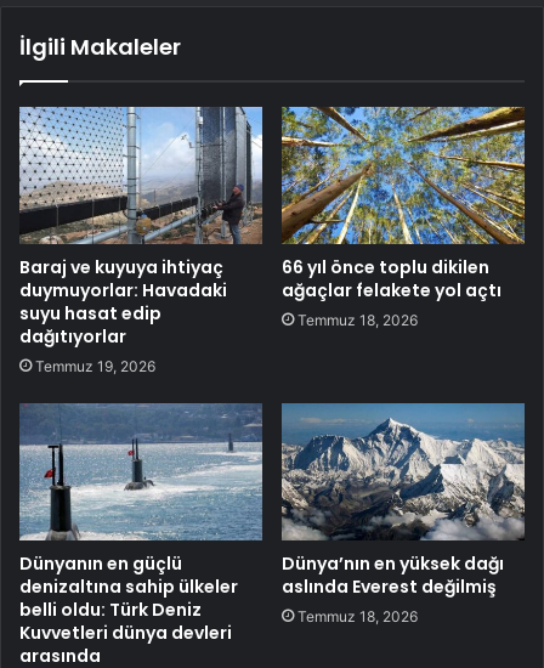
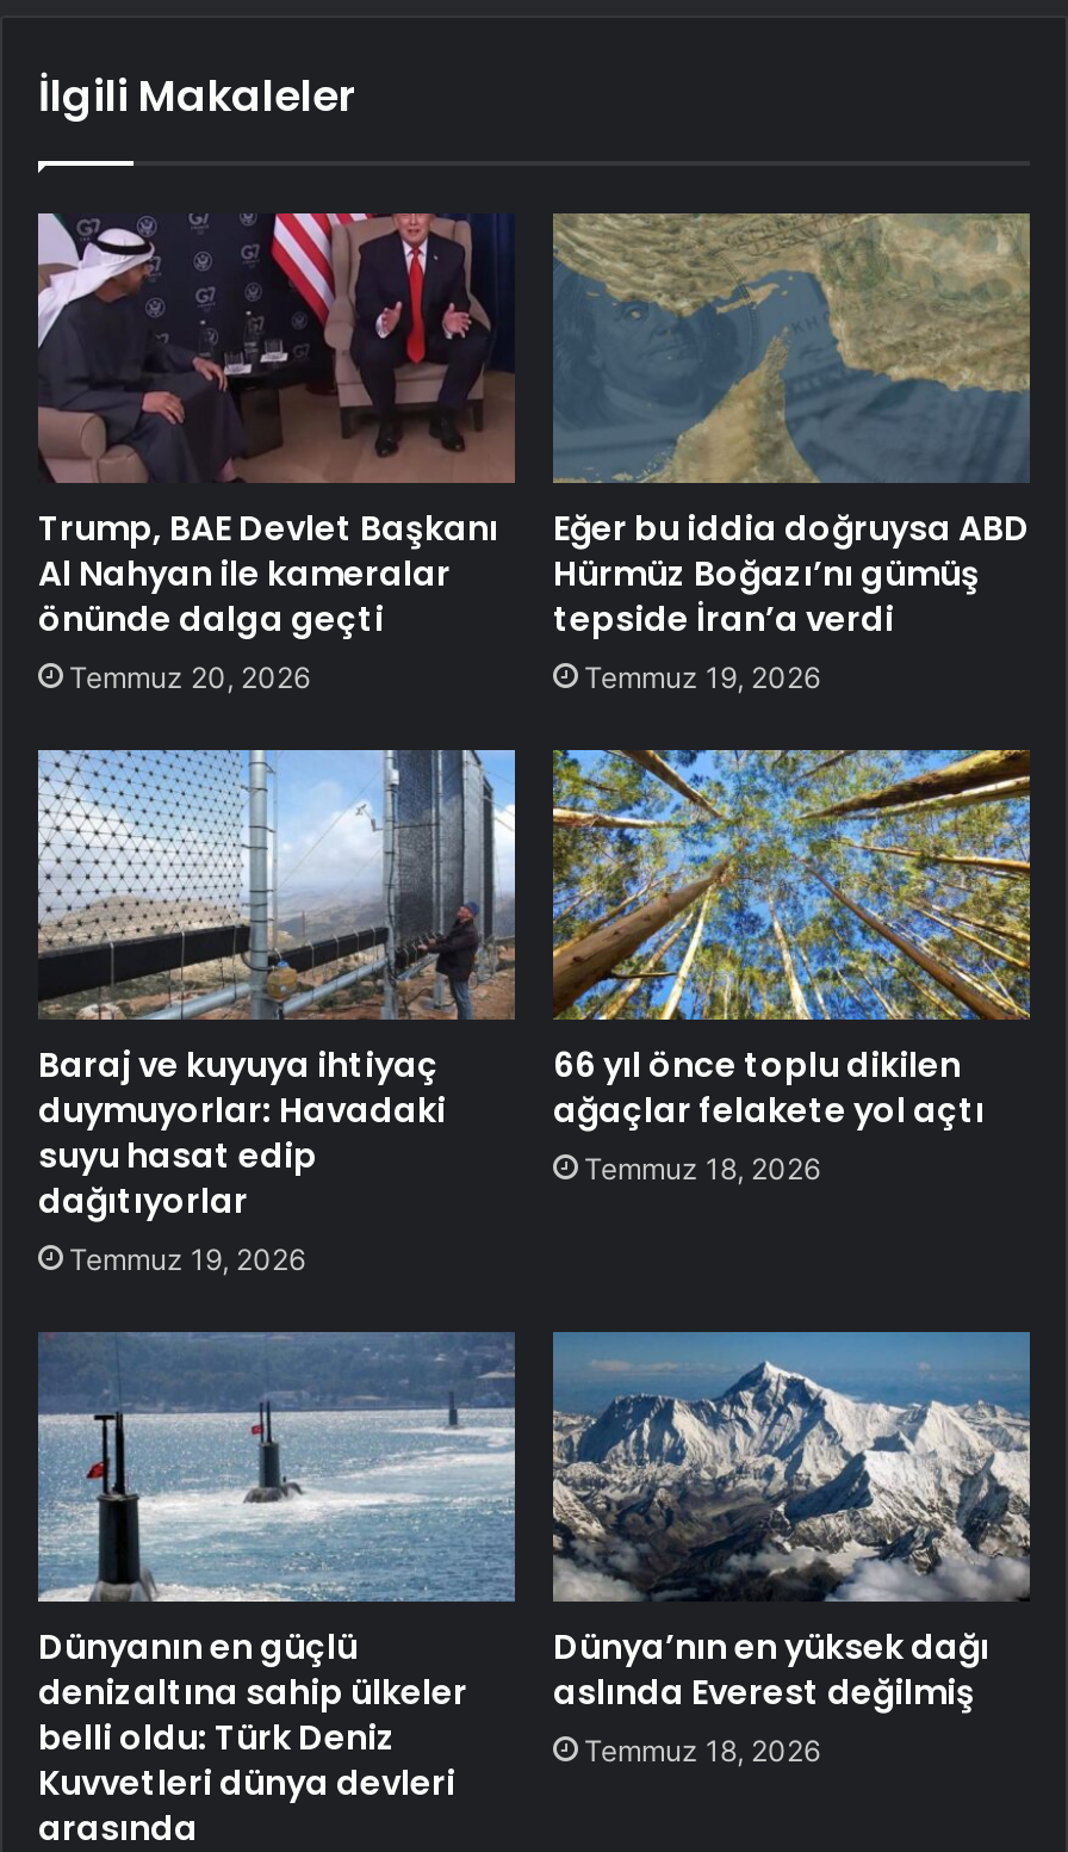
+ [image]
+ Trump, BAE Devlet Başkanı
+ Al Nahyan ile kameralar
+ önünde dalga geçti
+ Temmuz 20, 2026

+ [image]
+ Eğer bu iddia doğruysa ABD
+ Hürmüz Boğazı’nı gümüş
+ tepside İran’a verdi
+ Temmuz 19, 2026
